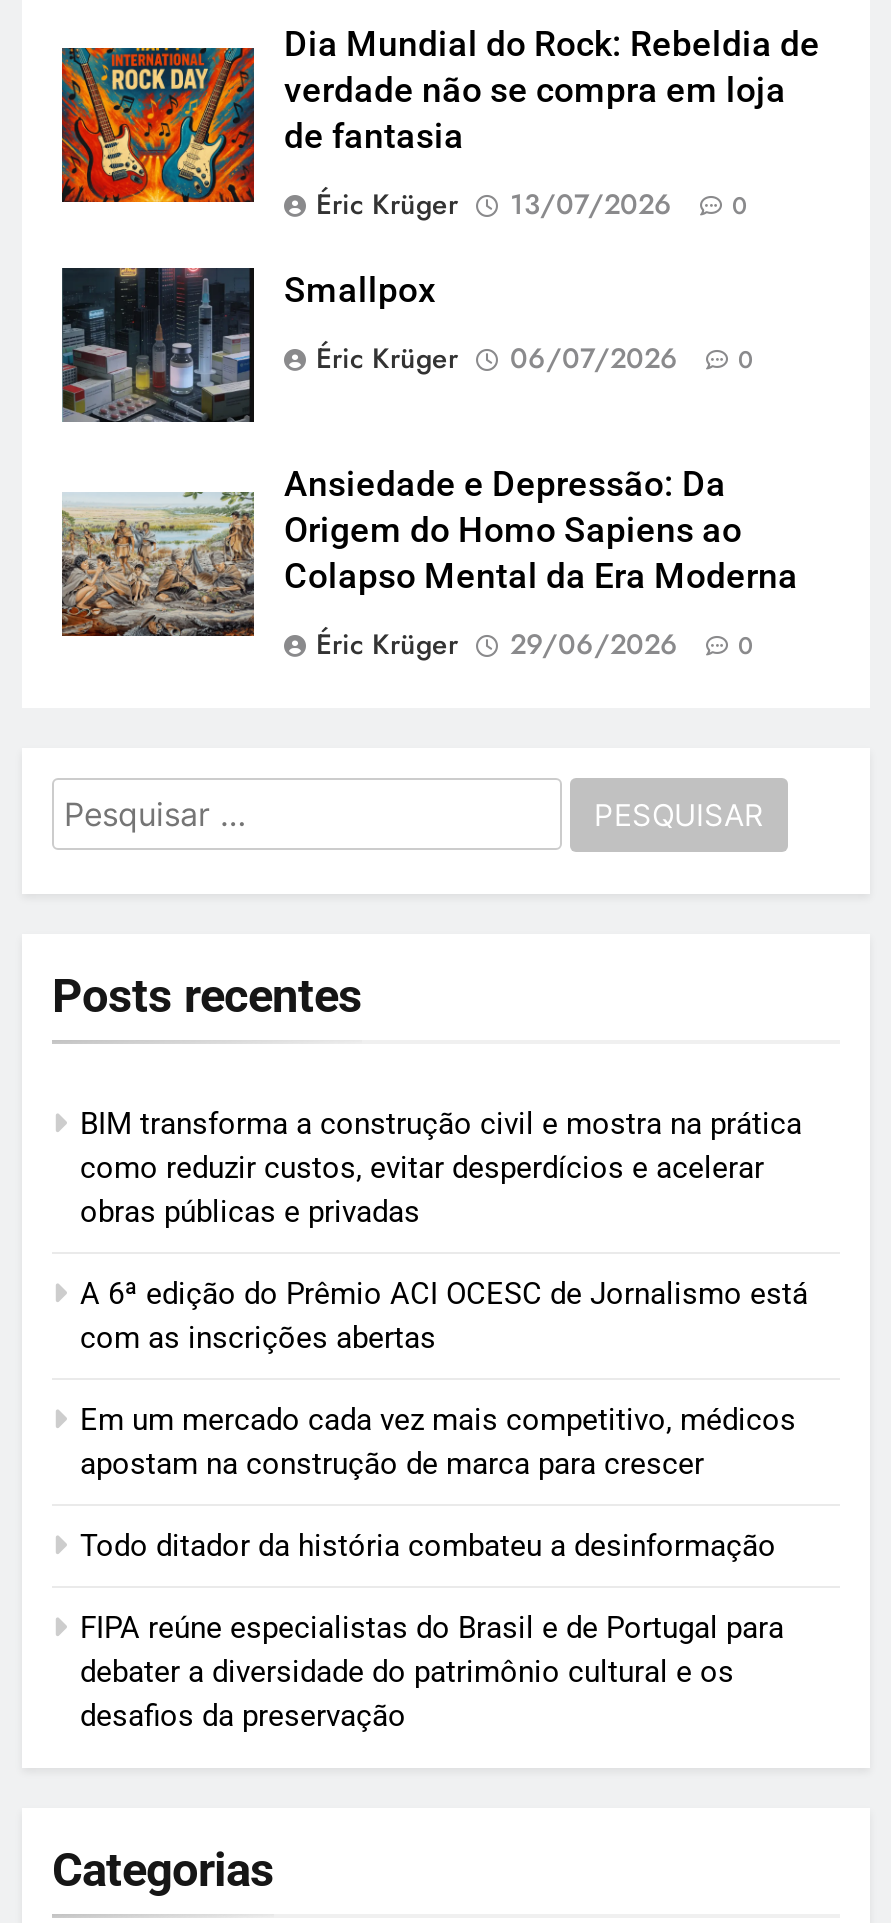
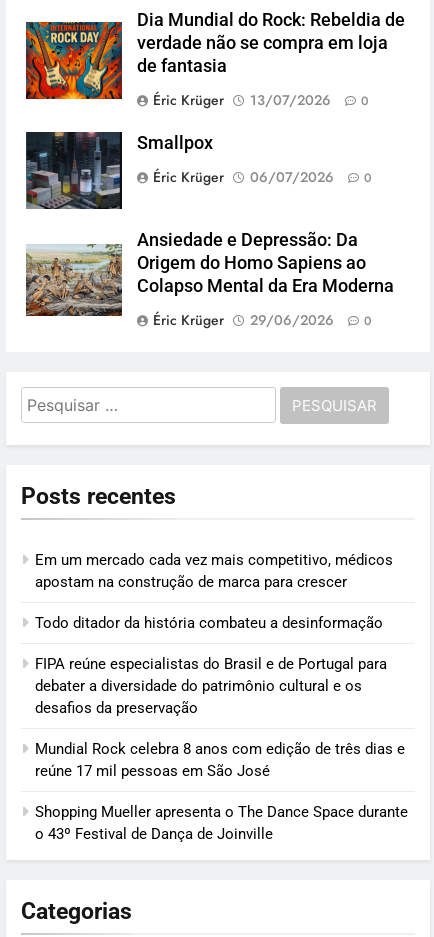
- BIM transforma a construção civil e mostra na prática
- como reduzir custos, evitar desperdícios e acelerar
- obras públicas e privadas
- A 6ª edição do Prêmio ACI OCESC de Jornalismo está
- com as inscrições abertas

moved up: Em um mercado cada vez mais competitivo, médicos | apostam na construção de marca para crescer | Todo ditador da história combateu a desinformação | FIPA reúne especialistas do Brasil e de Portugal para | debater a diversidade do patrimônio cultural e os | desafios da preservação

+ Mundial Rock celebra 8 anos com edição de três dias e
+ reúne 17 mil pessoas em São José
+ Shopping Mueller apresenta o The Dance Space durante
+ o 43º Festival de Dança de Joinville
